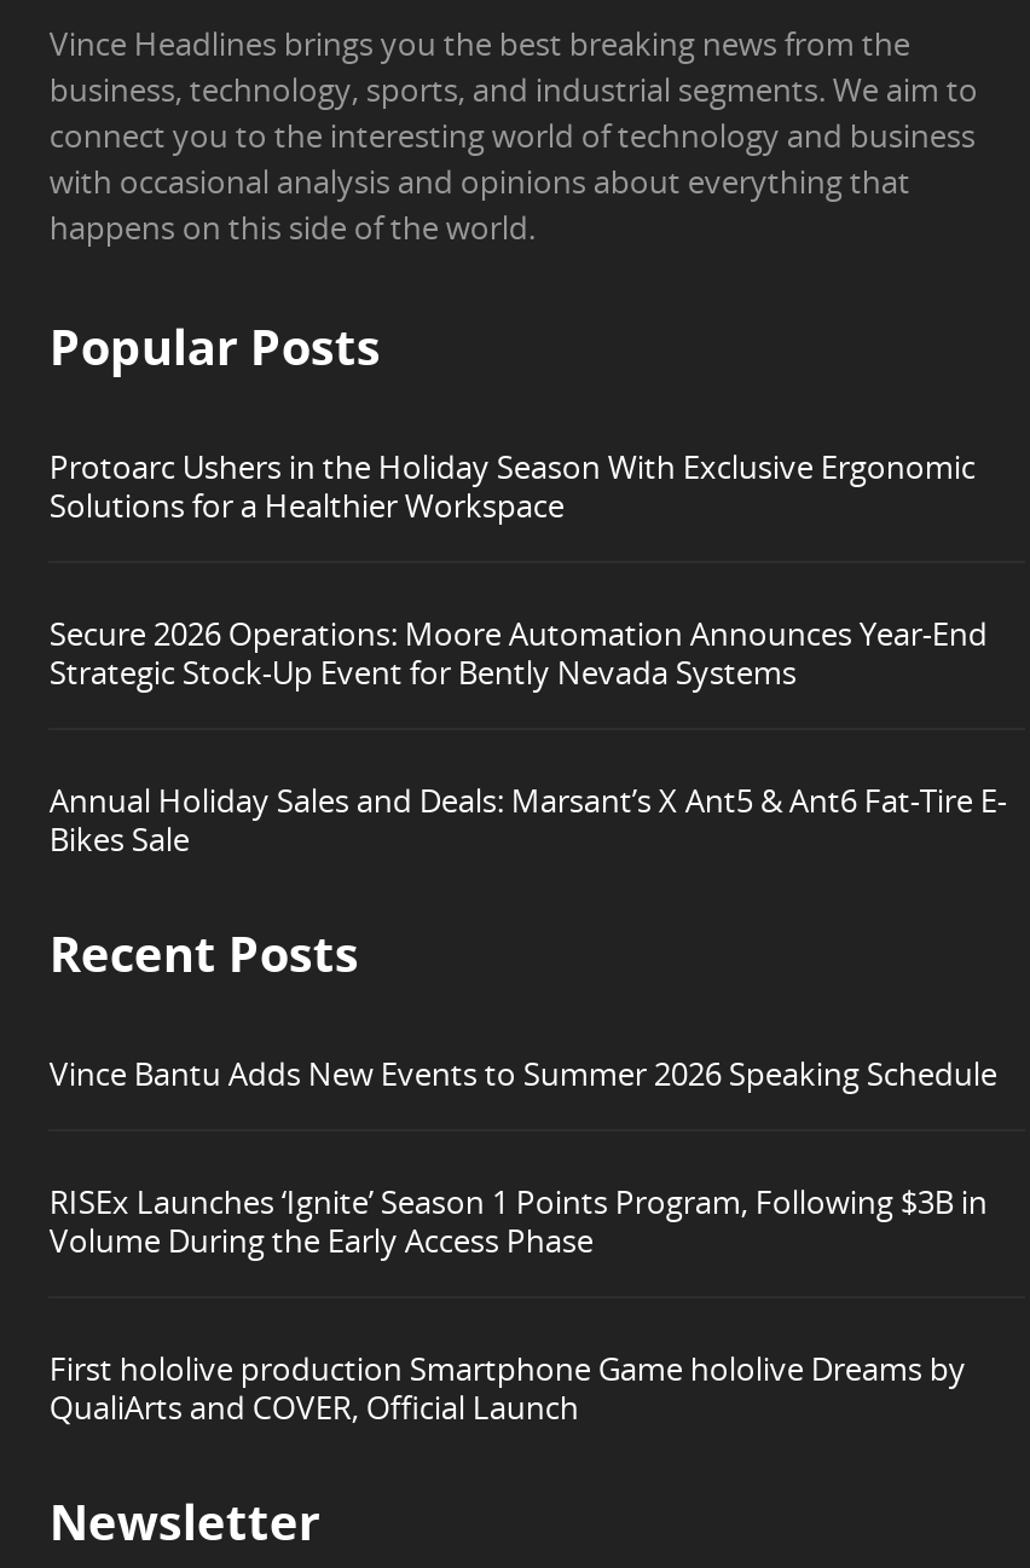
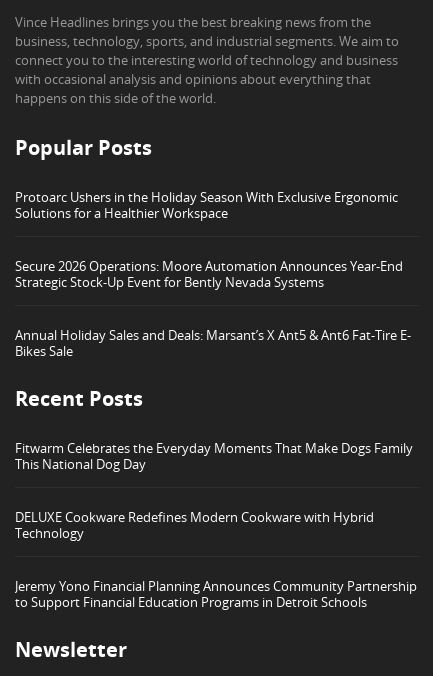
- Vince Bantu Adds New Events to Summer 2026 Speaking Schedule
+ Fitwarm Celebrates the Everyday Moments That Make Dogs Family
+ This National Dog Day

- RISEx Launches ‘Ignite’ Season 1 Points Program, Following $3B in
- Volume During the Early Access Phase
+ DELUXE Cookware Redefines Modern Cookware with Hybrid
+ Technology

- First hololive production Smartphone Game hololive Dreams by
- QualiArts and COVER, Official Launch
+ Jeremy Yono Financial Planning Announces Community Partnership
+ to Support Financial Education Programs in Detroit Schools
